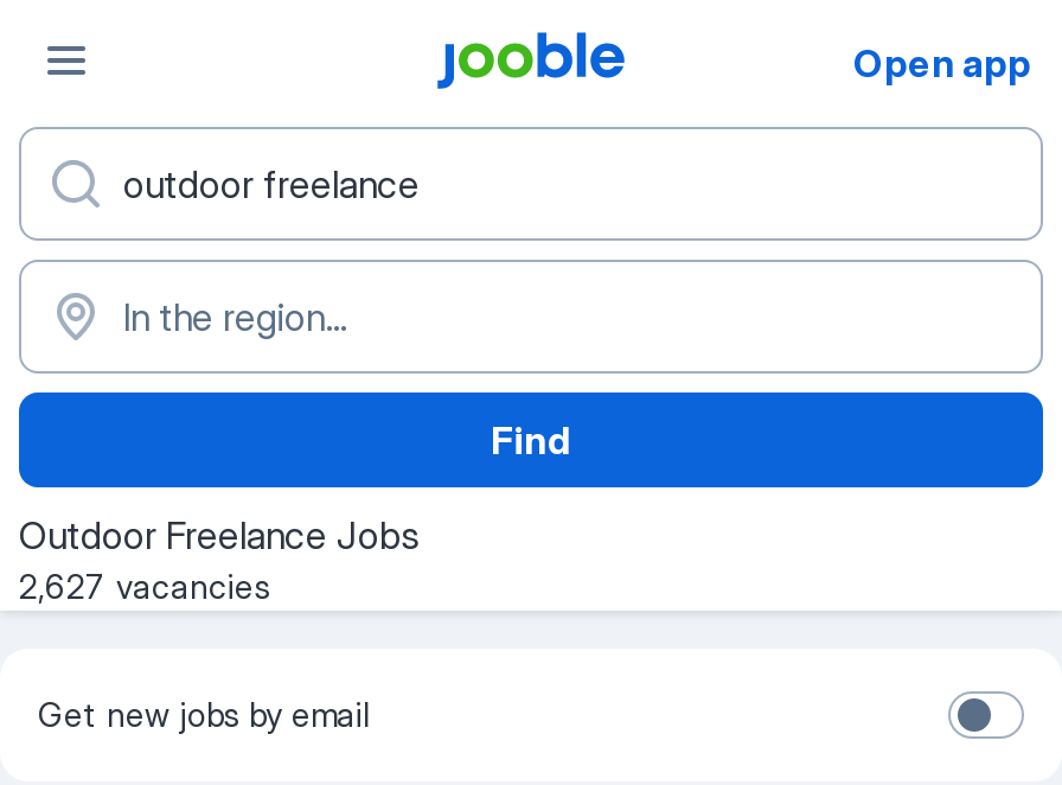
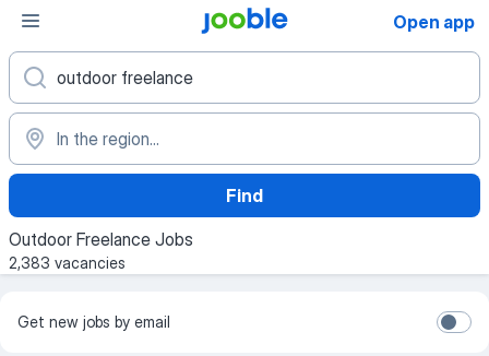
- 2,627 vacancies
+ 2,383 vacancies
